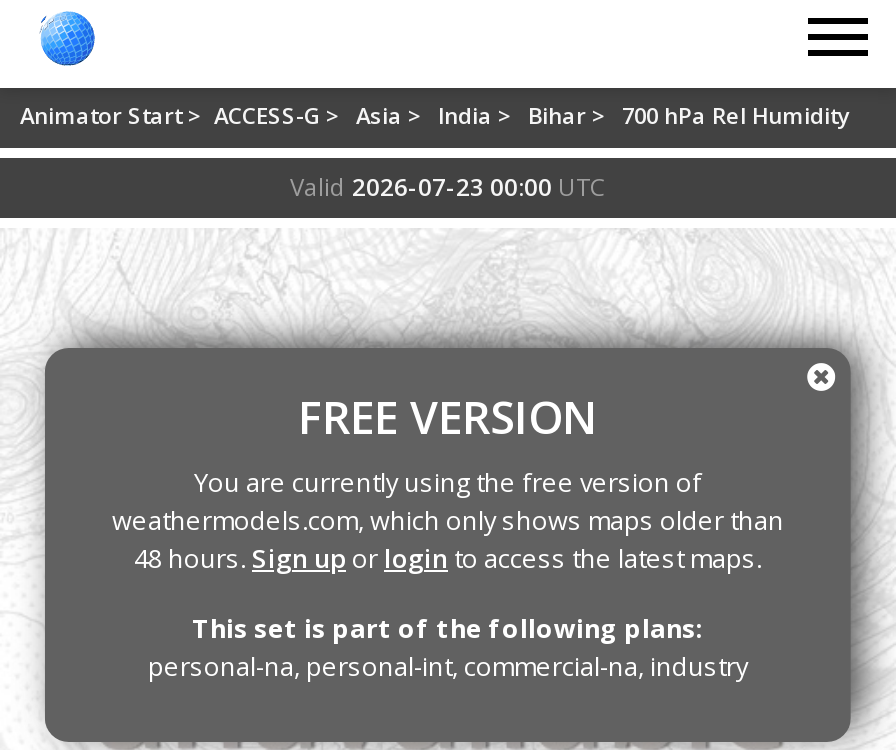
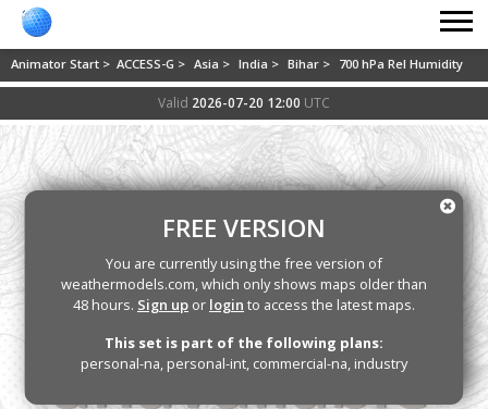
- Valid 2026-07-23 00:00 UTC
+ Valid 2026-07-20 12:00 UTC
